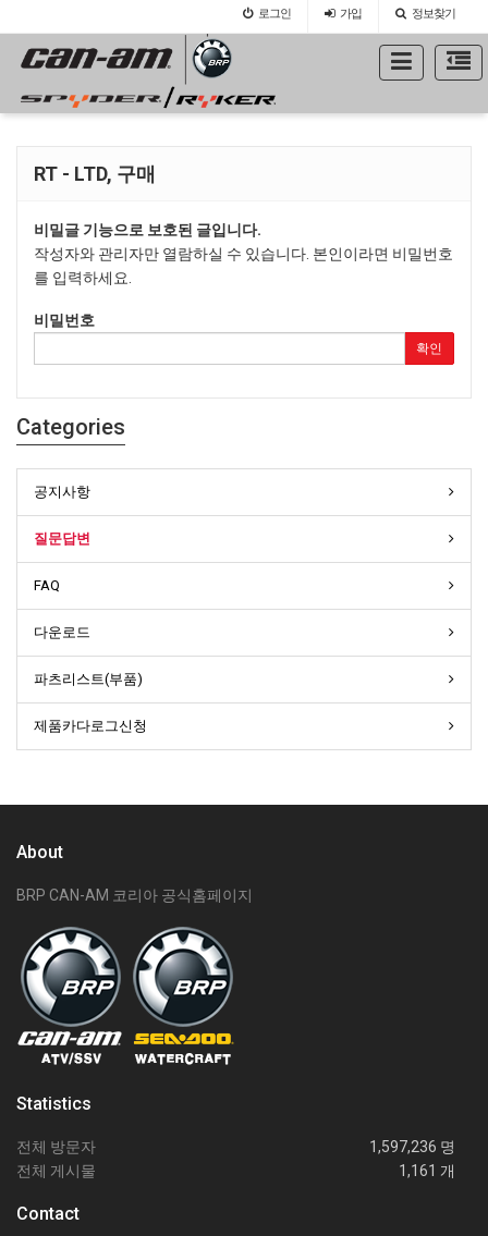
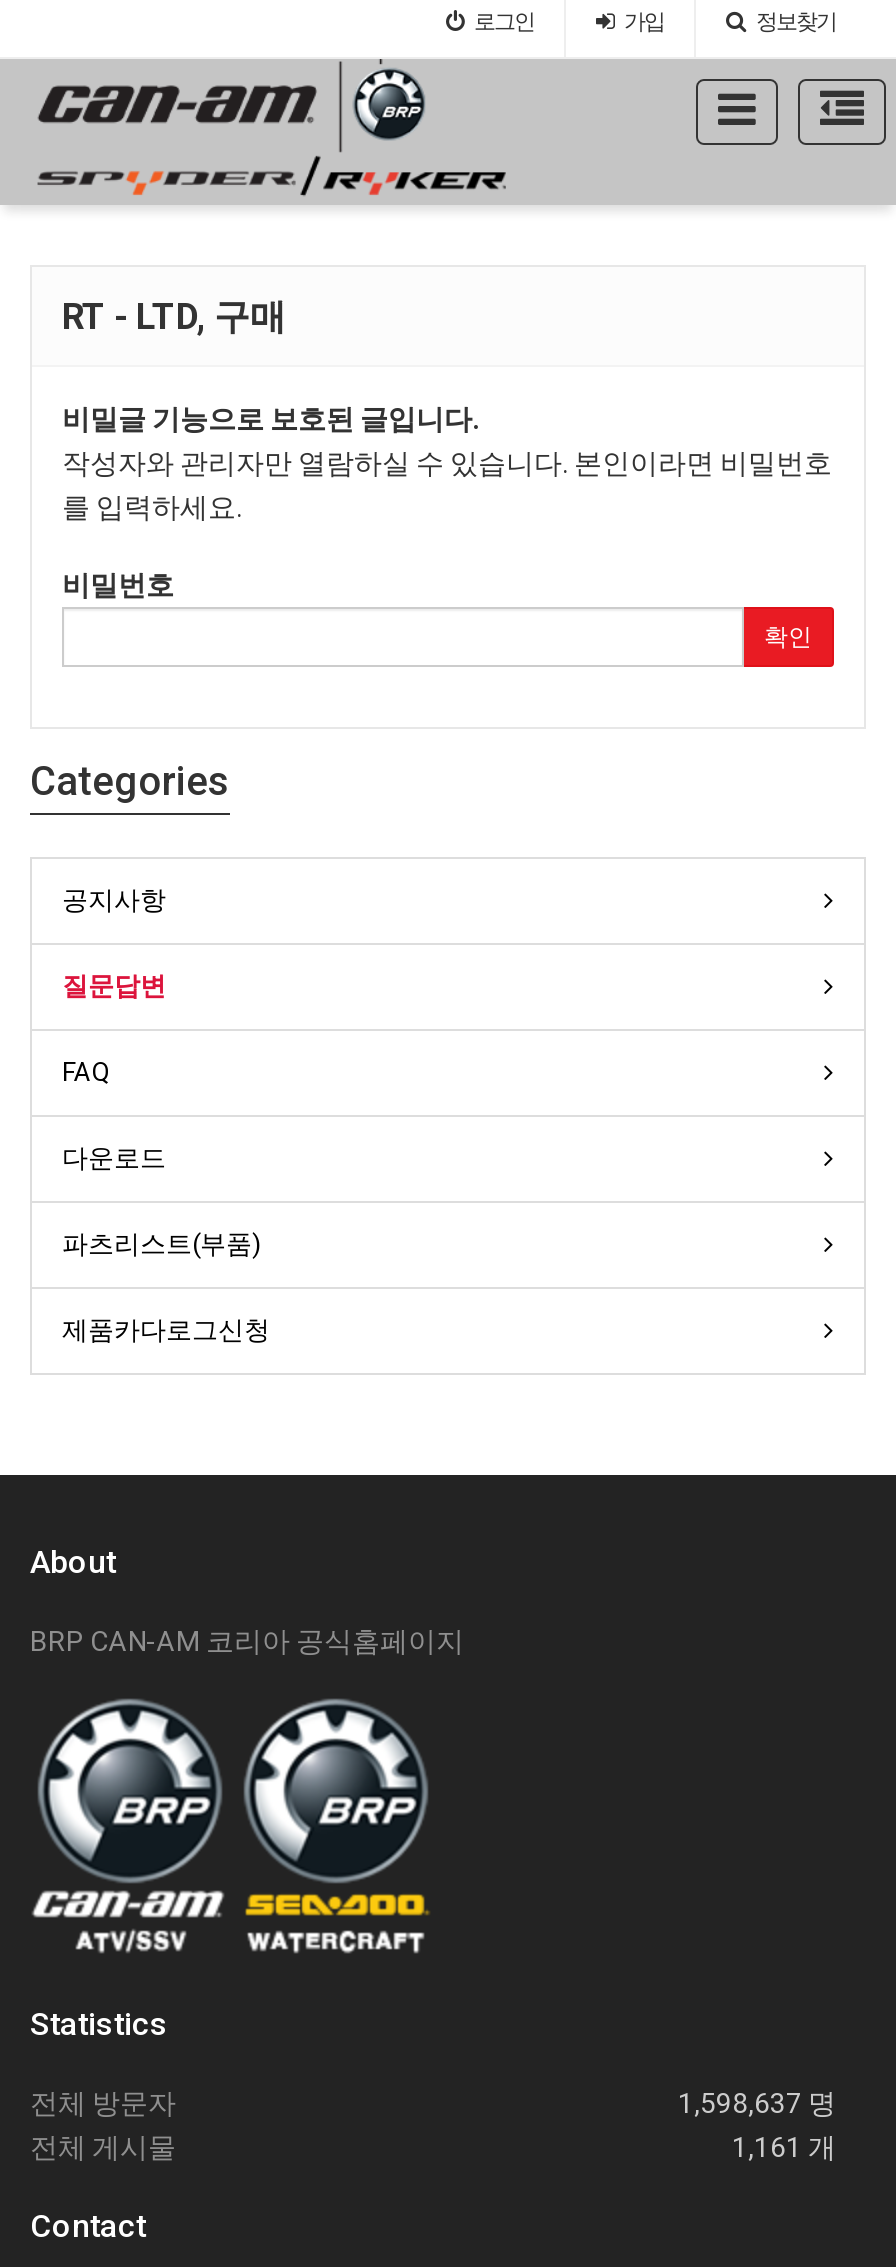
- 1,597,236 명
+ 1,598,637 명
